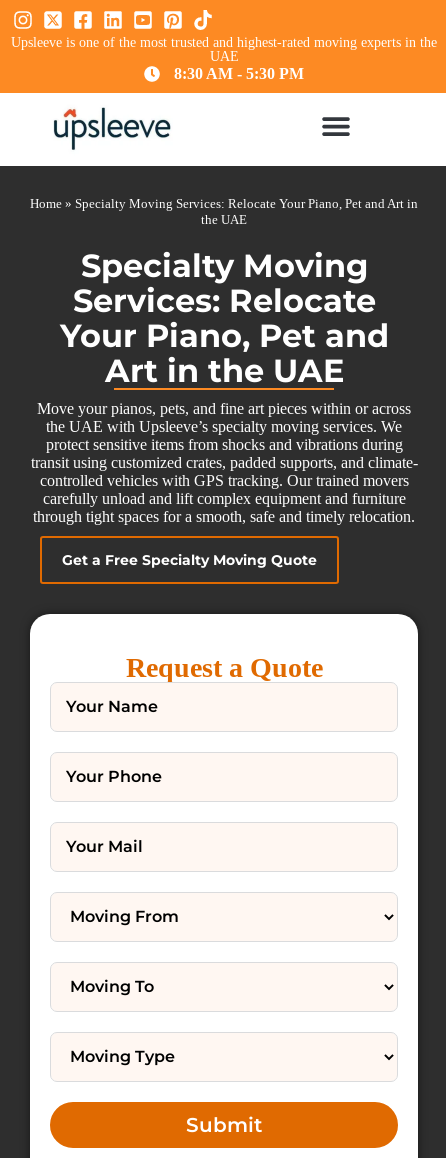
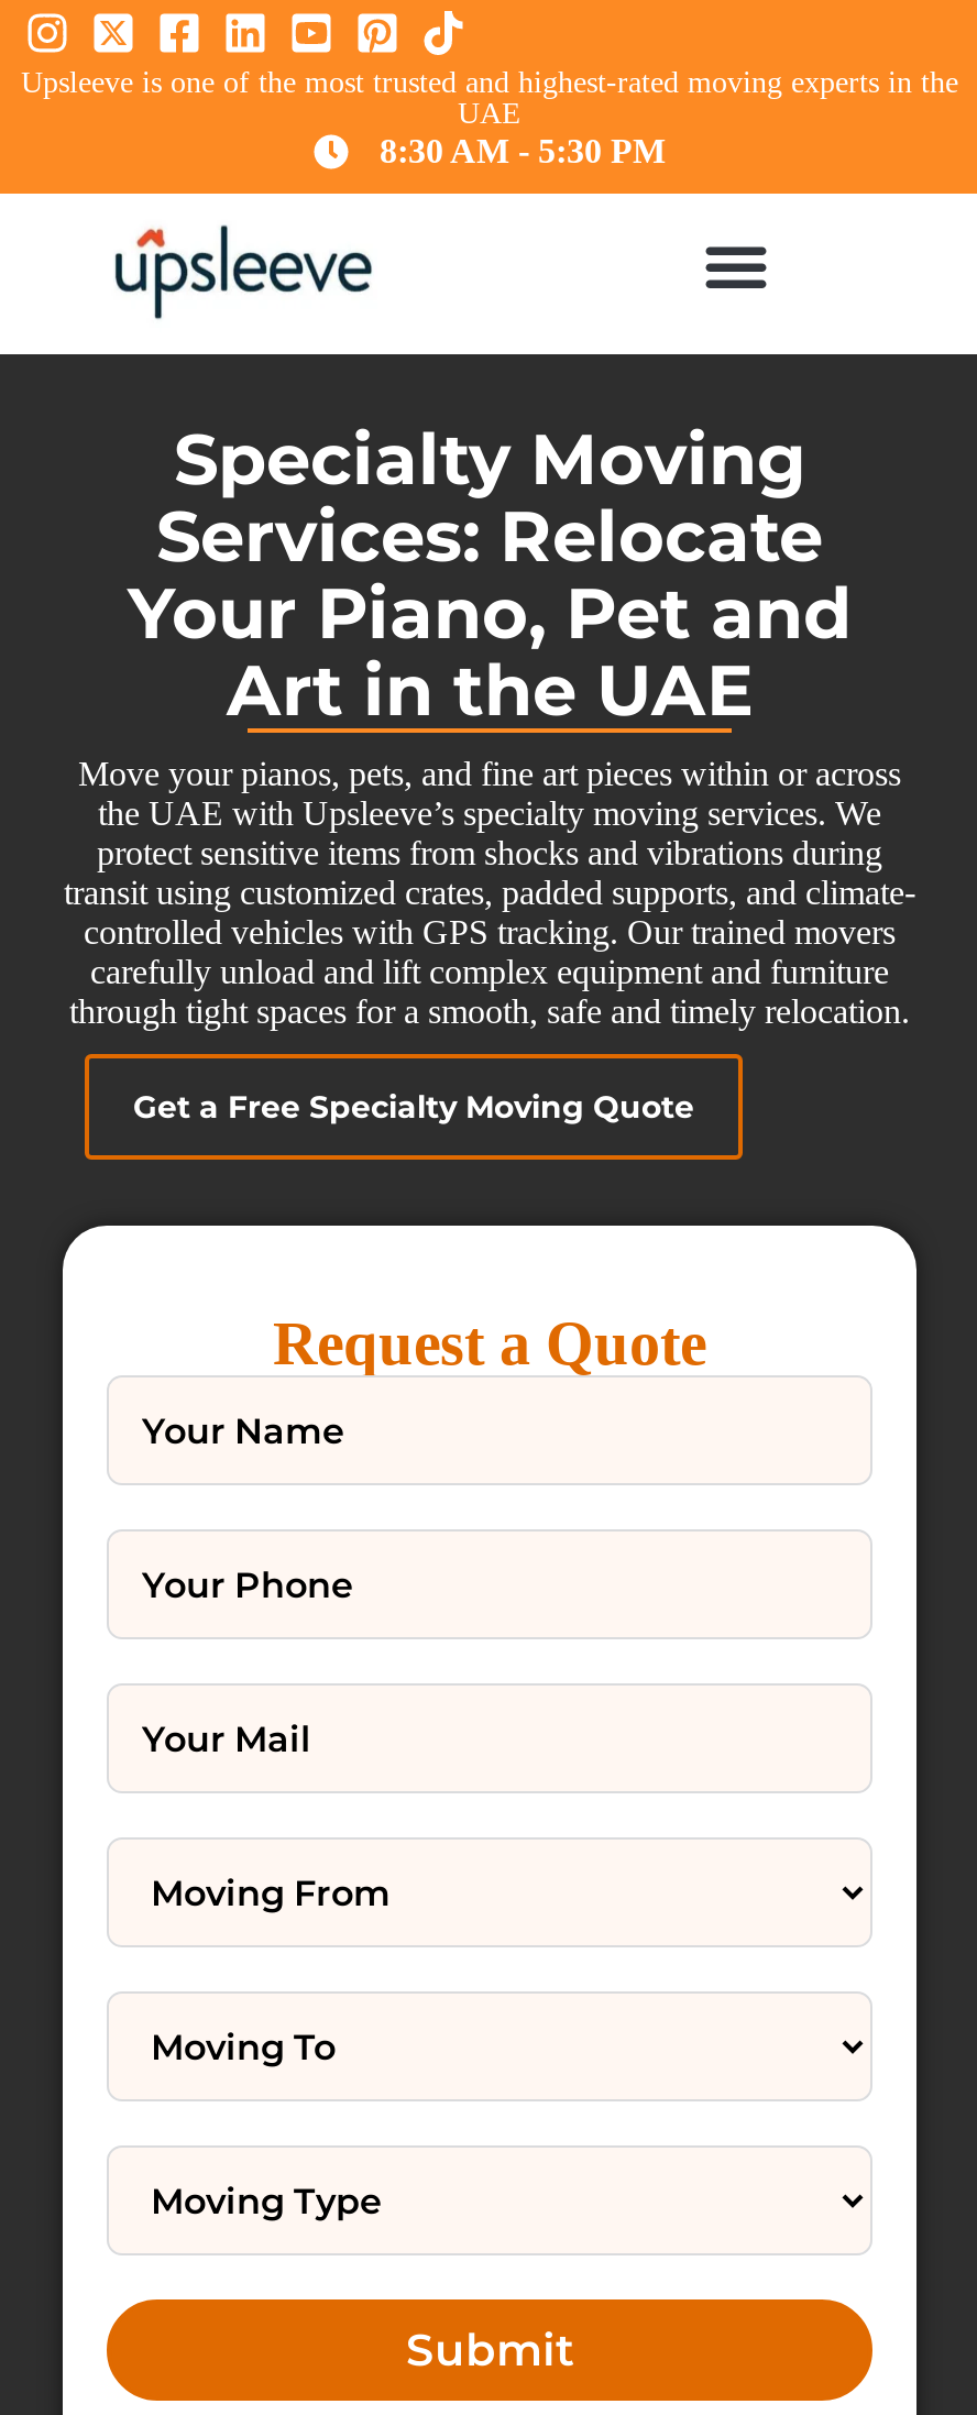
- Home» Specialty Moving Services: Relocate Your Piano, Pet and Art in
- the UAE
